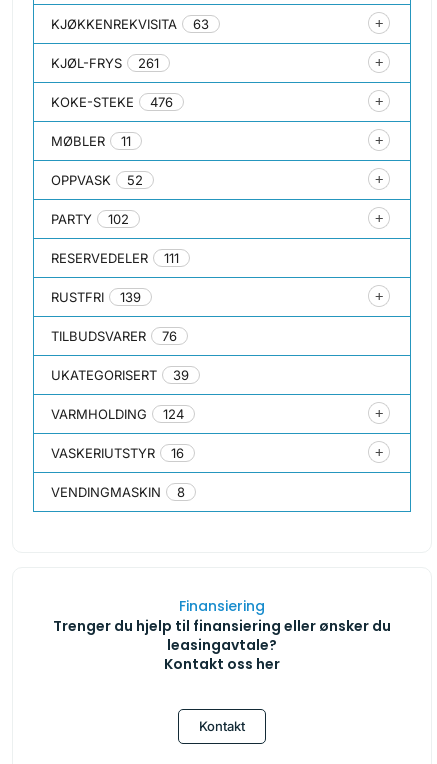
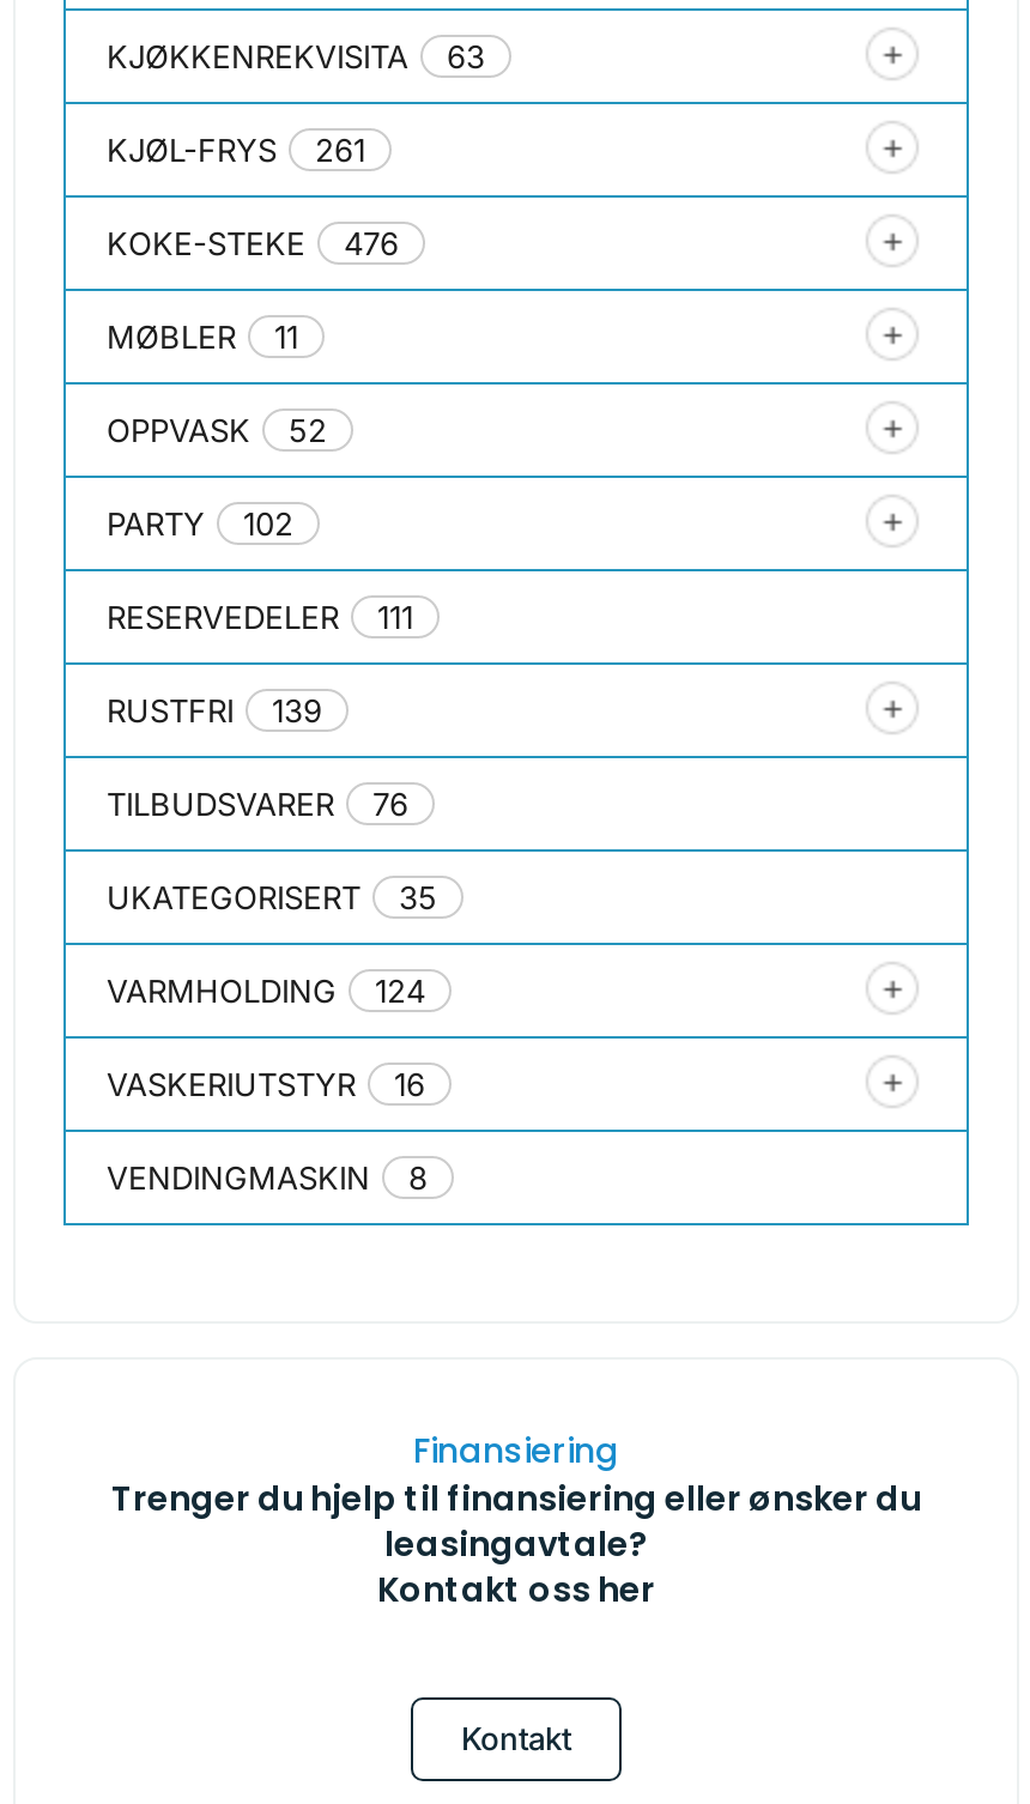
- UKATEGORISERT 39
+ UKATEGORISERT 35
